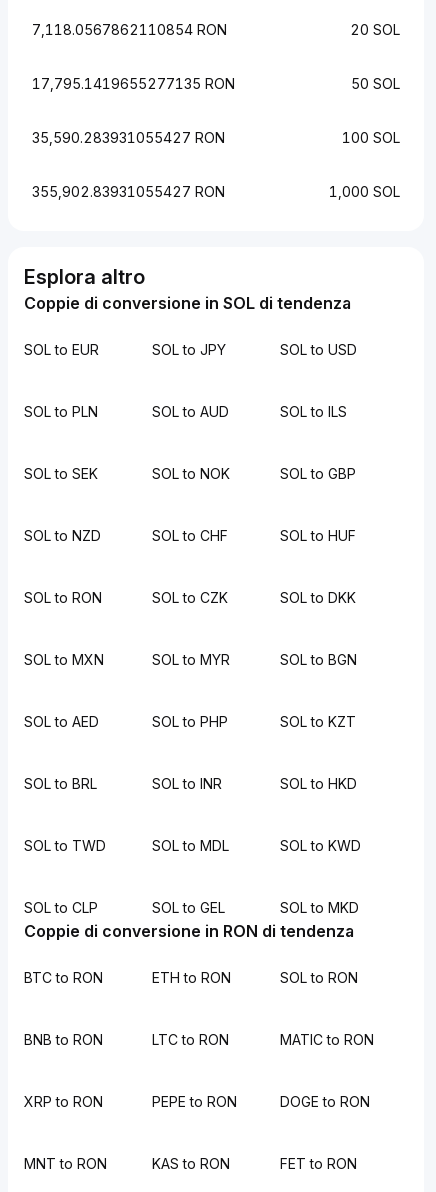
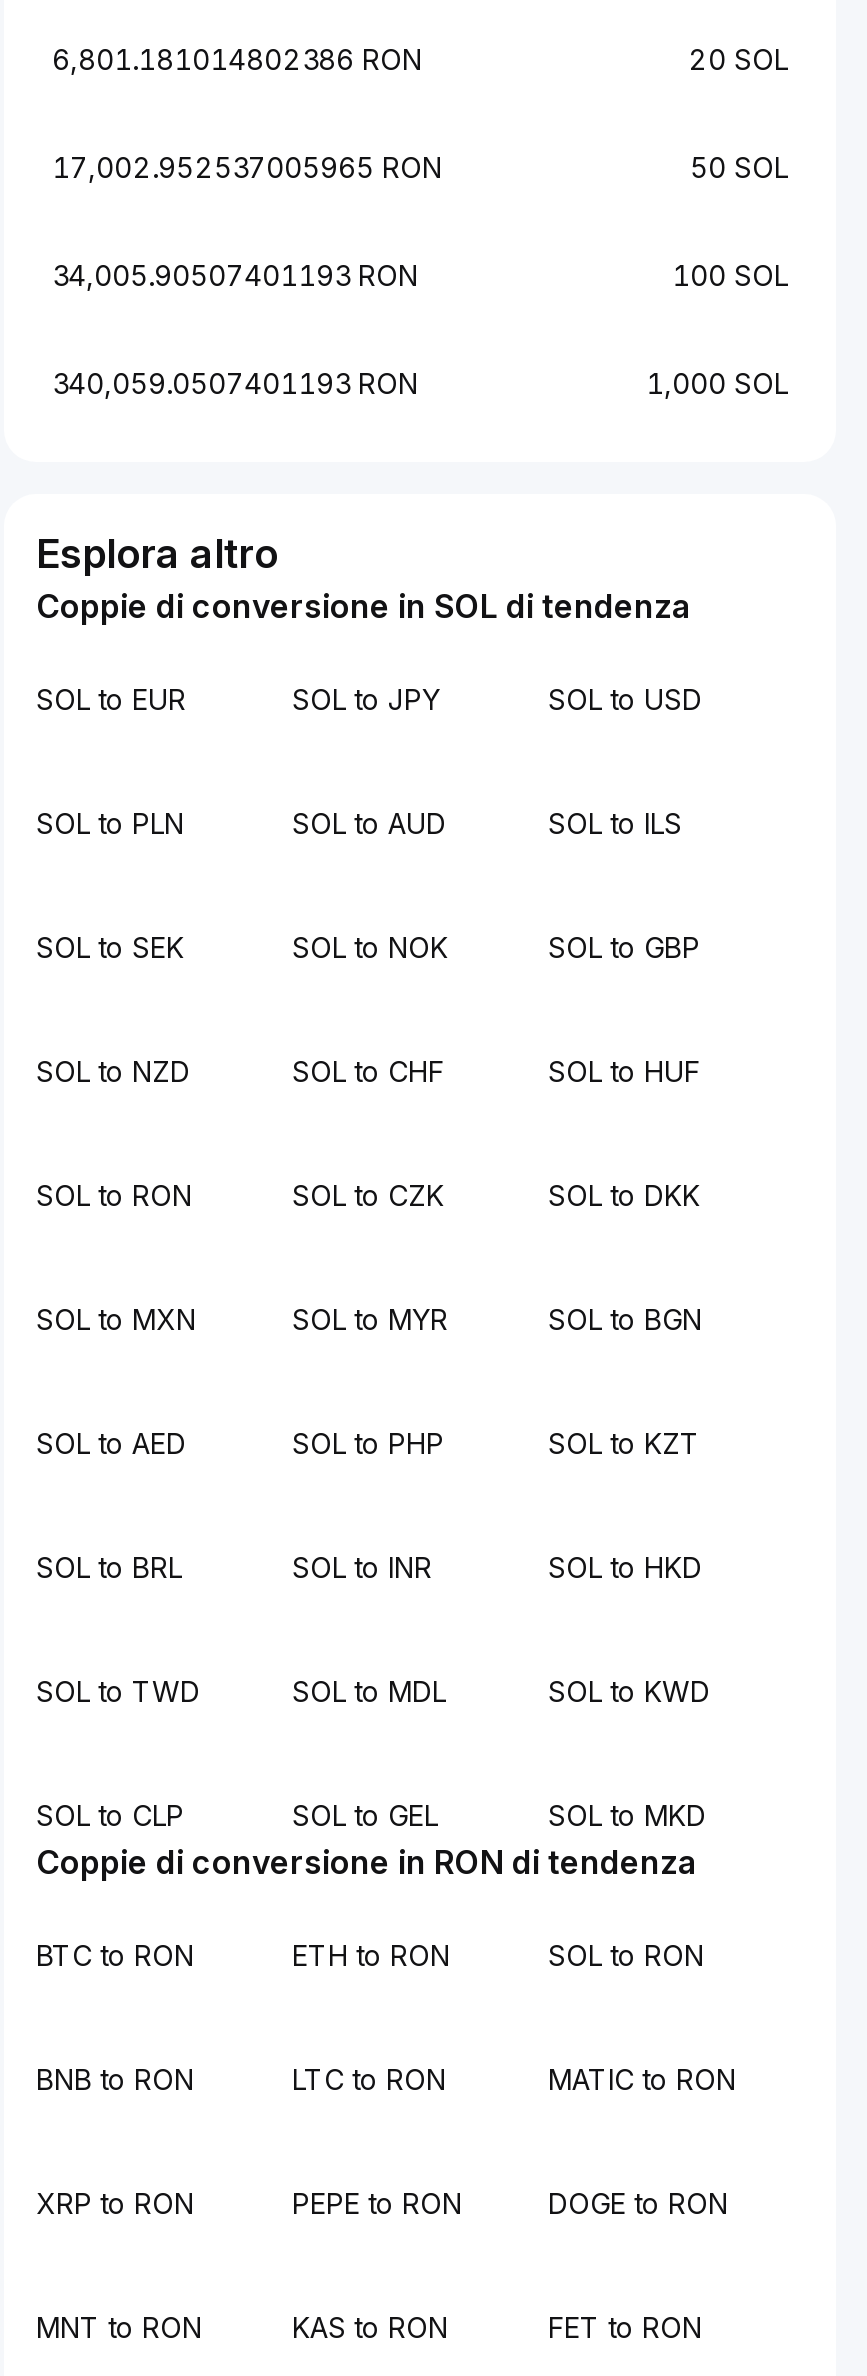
- 7,118.0567862110854 RON
+ 6,801.181014802386 RON

- 17,795.1419655277135 RON
+ 17,002.952537005965 RON

- 35,590.283931055427 RON
+ 34,005.90507401193 RON

- 355,902.83931055427 RON
+ 340,059.0507401193 RON
